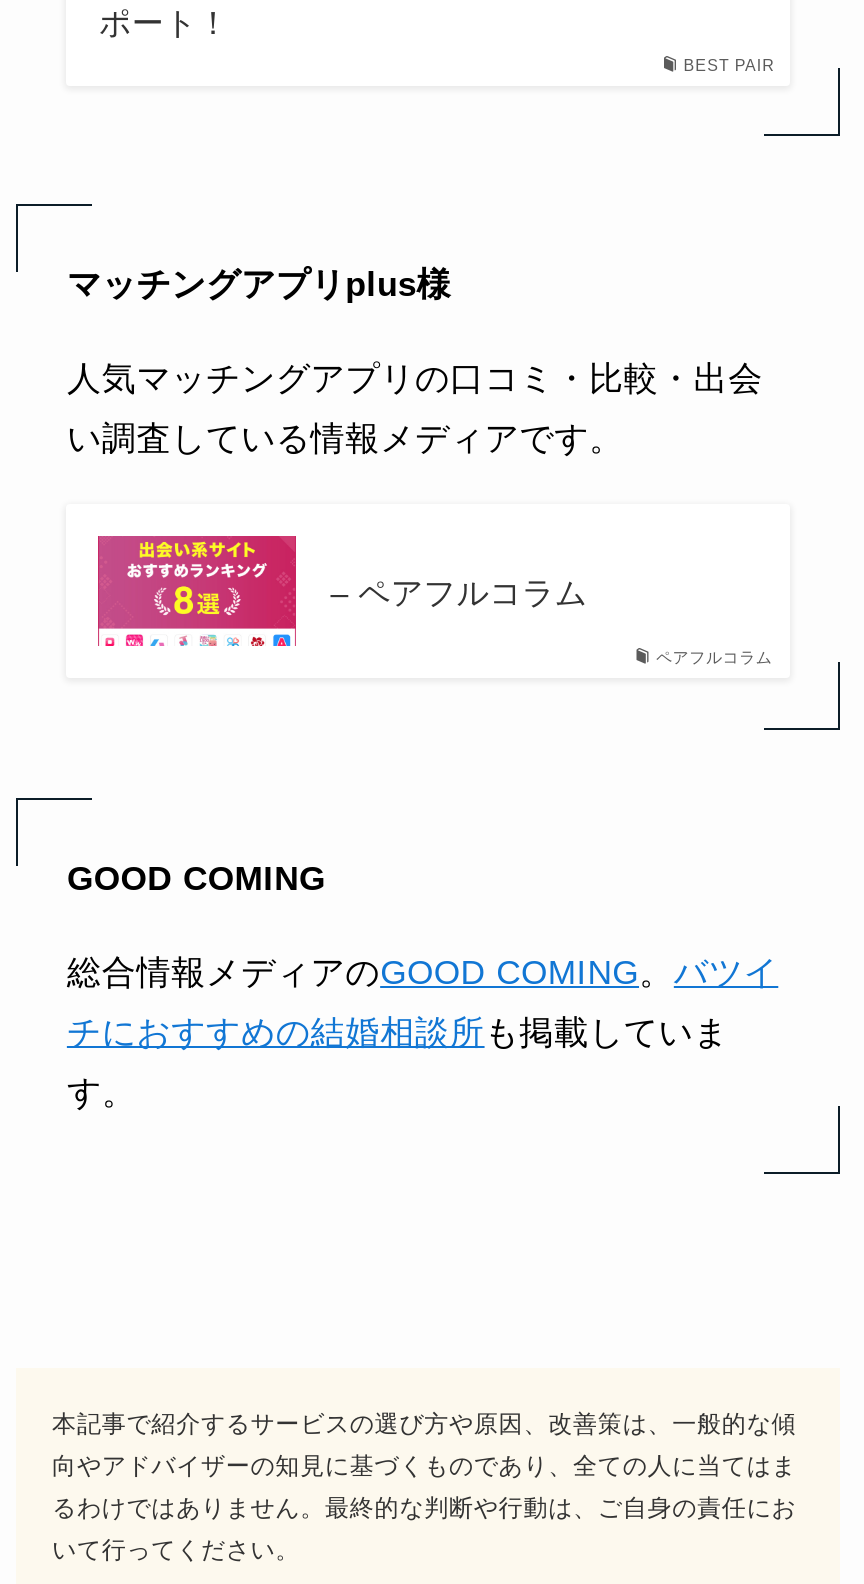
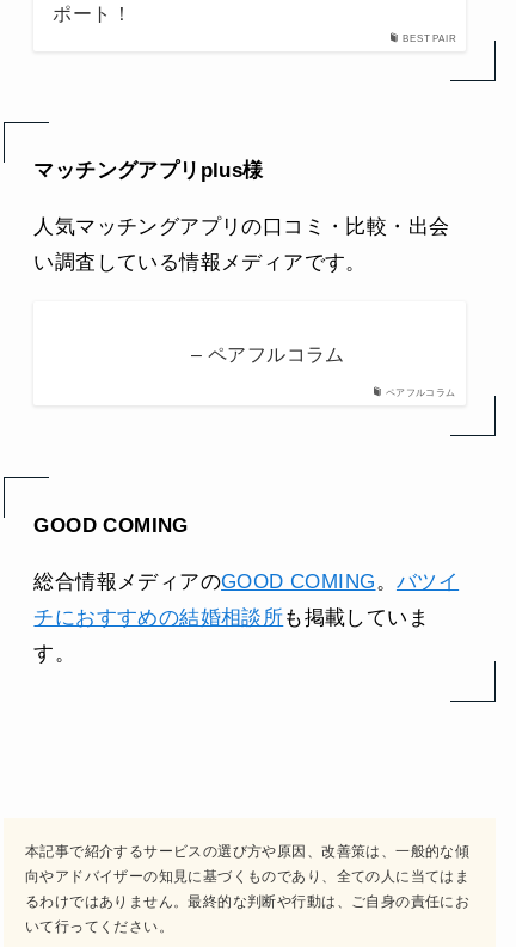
- [image]
